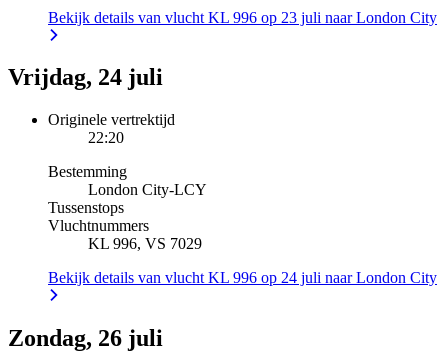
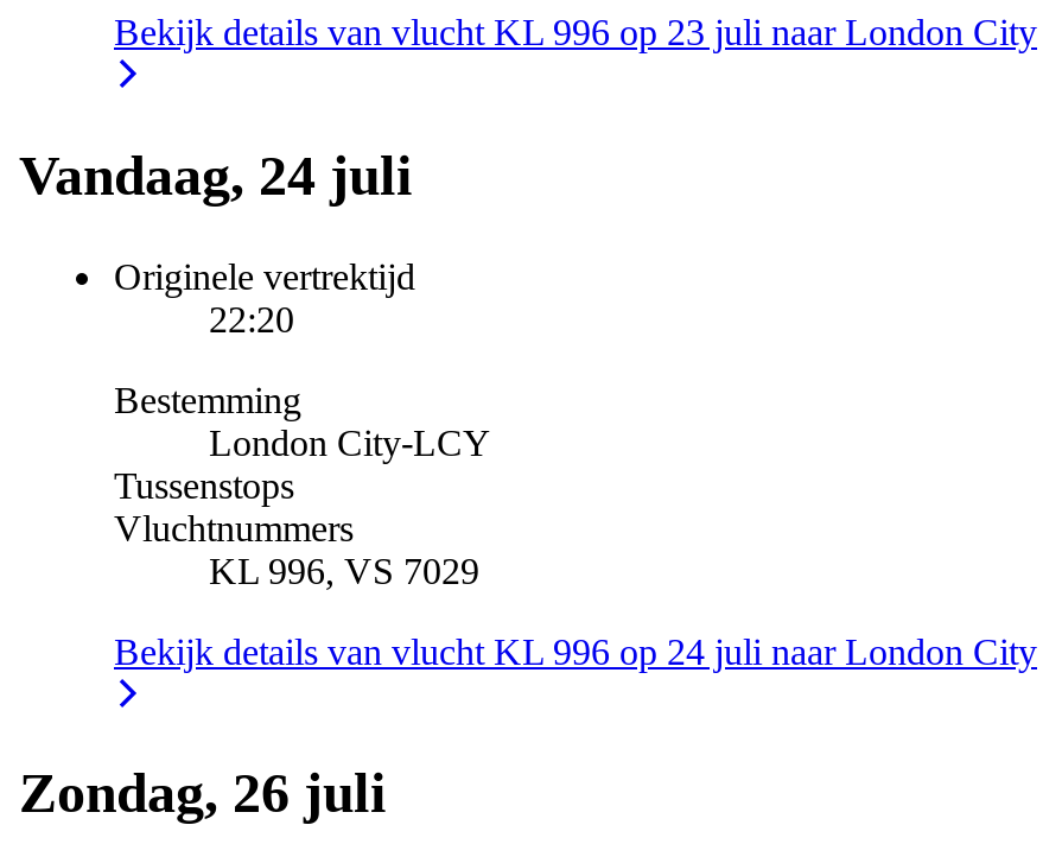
- Vrijdag, 24 juli
+ Vandaag, 24 juli
